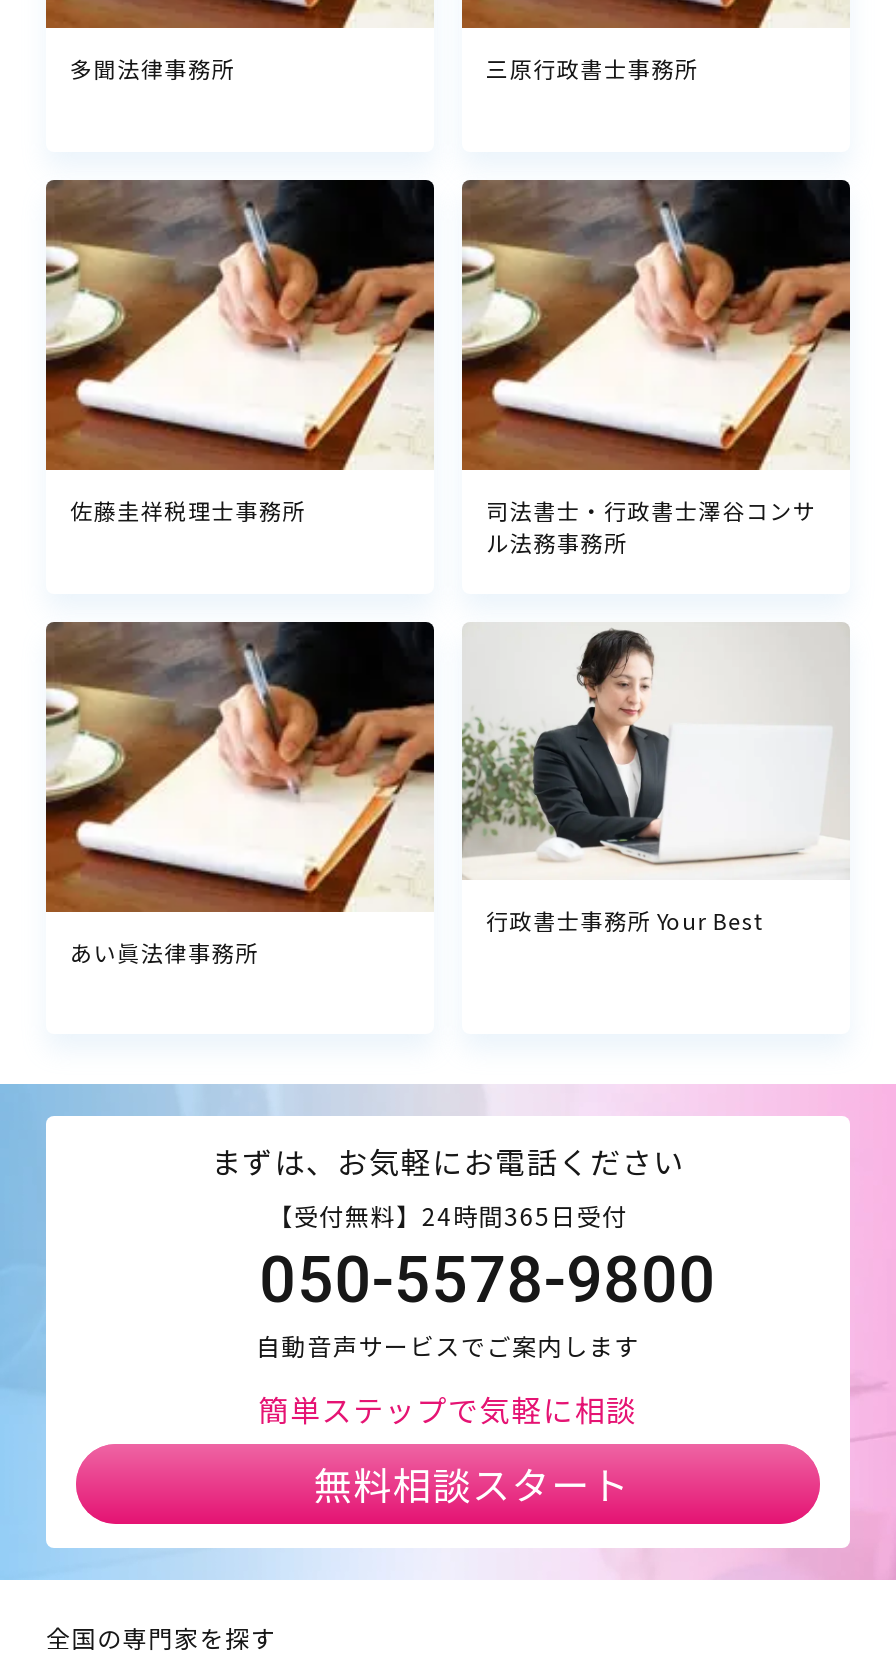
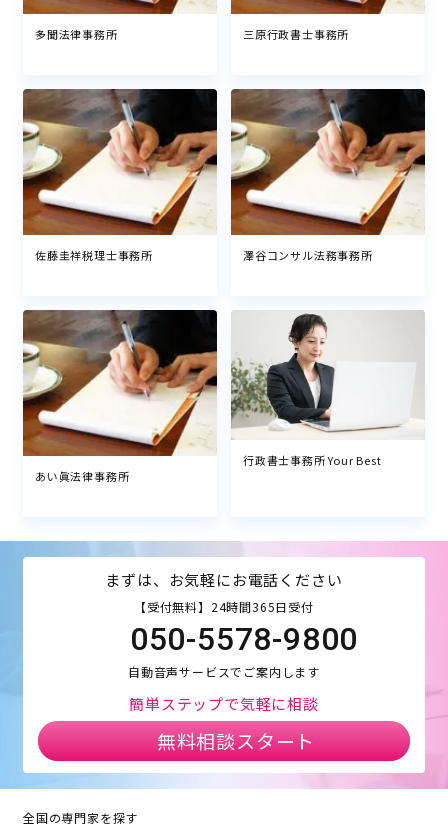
- 司法書士・行政書士澤谷コンサ
- ル法務事務所
+ 澤谷コンサル法務事務所
